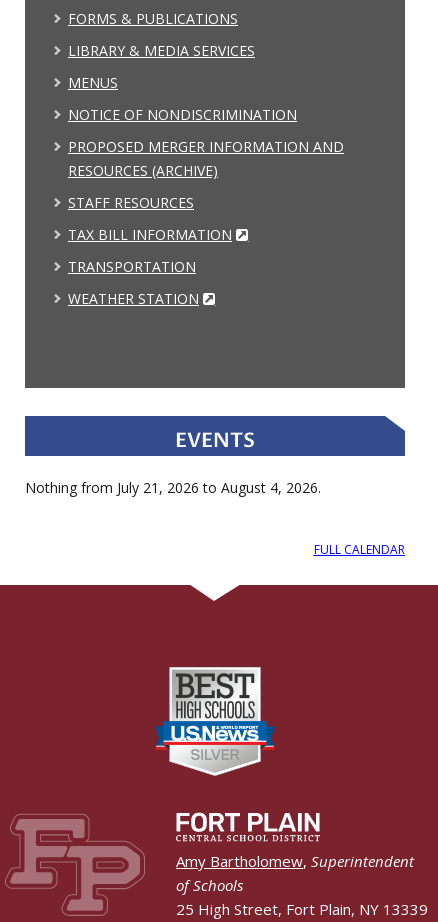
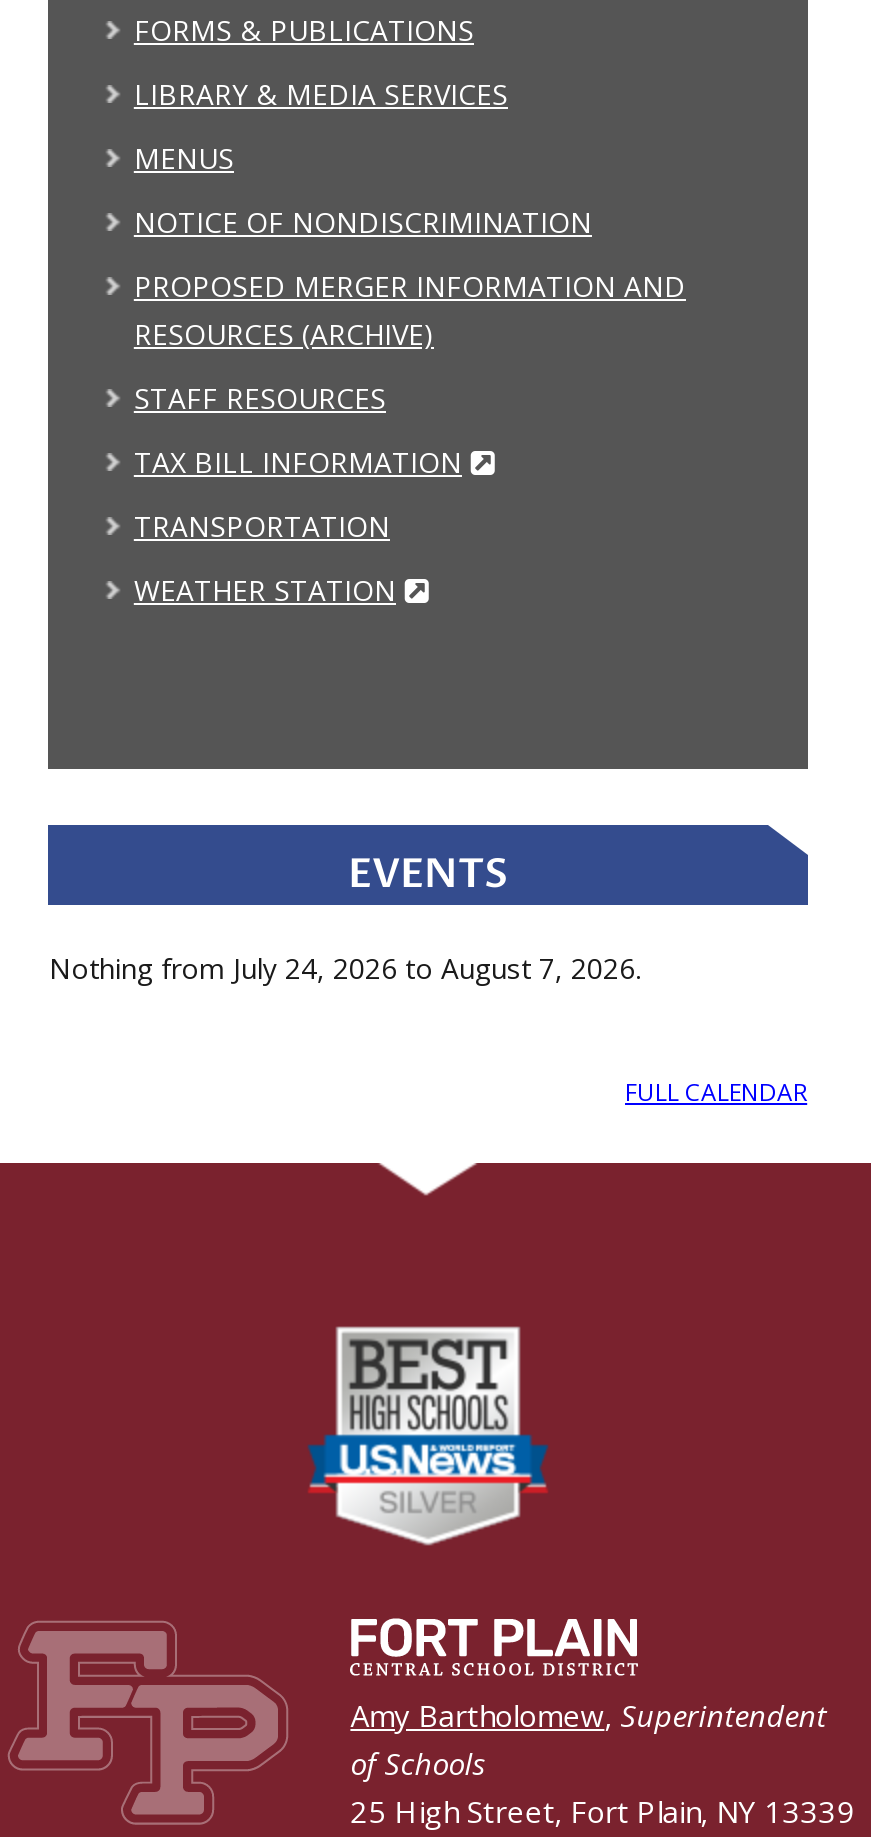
- Nothing from July 21, 2026 to August 4, 2026.
+ Nothing from July 24, 2026 to August 7, 2026.
